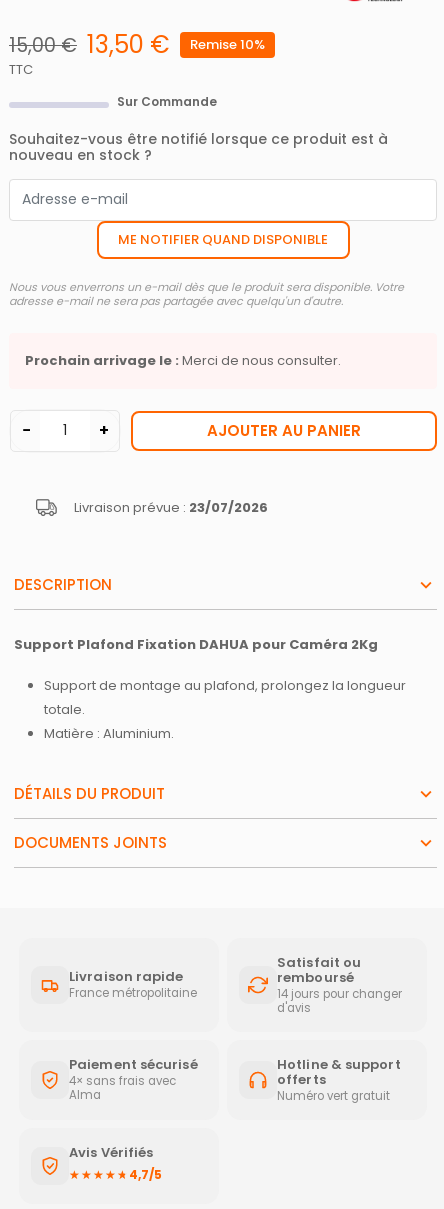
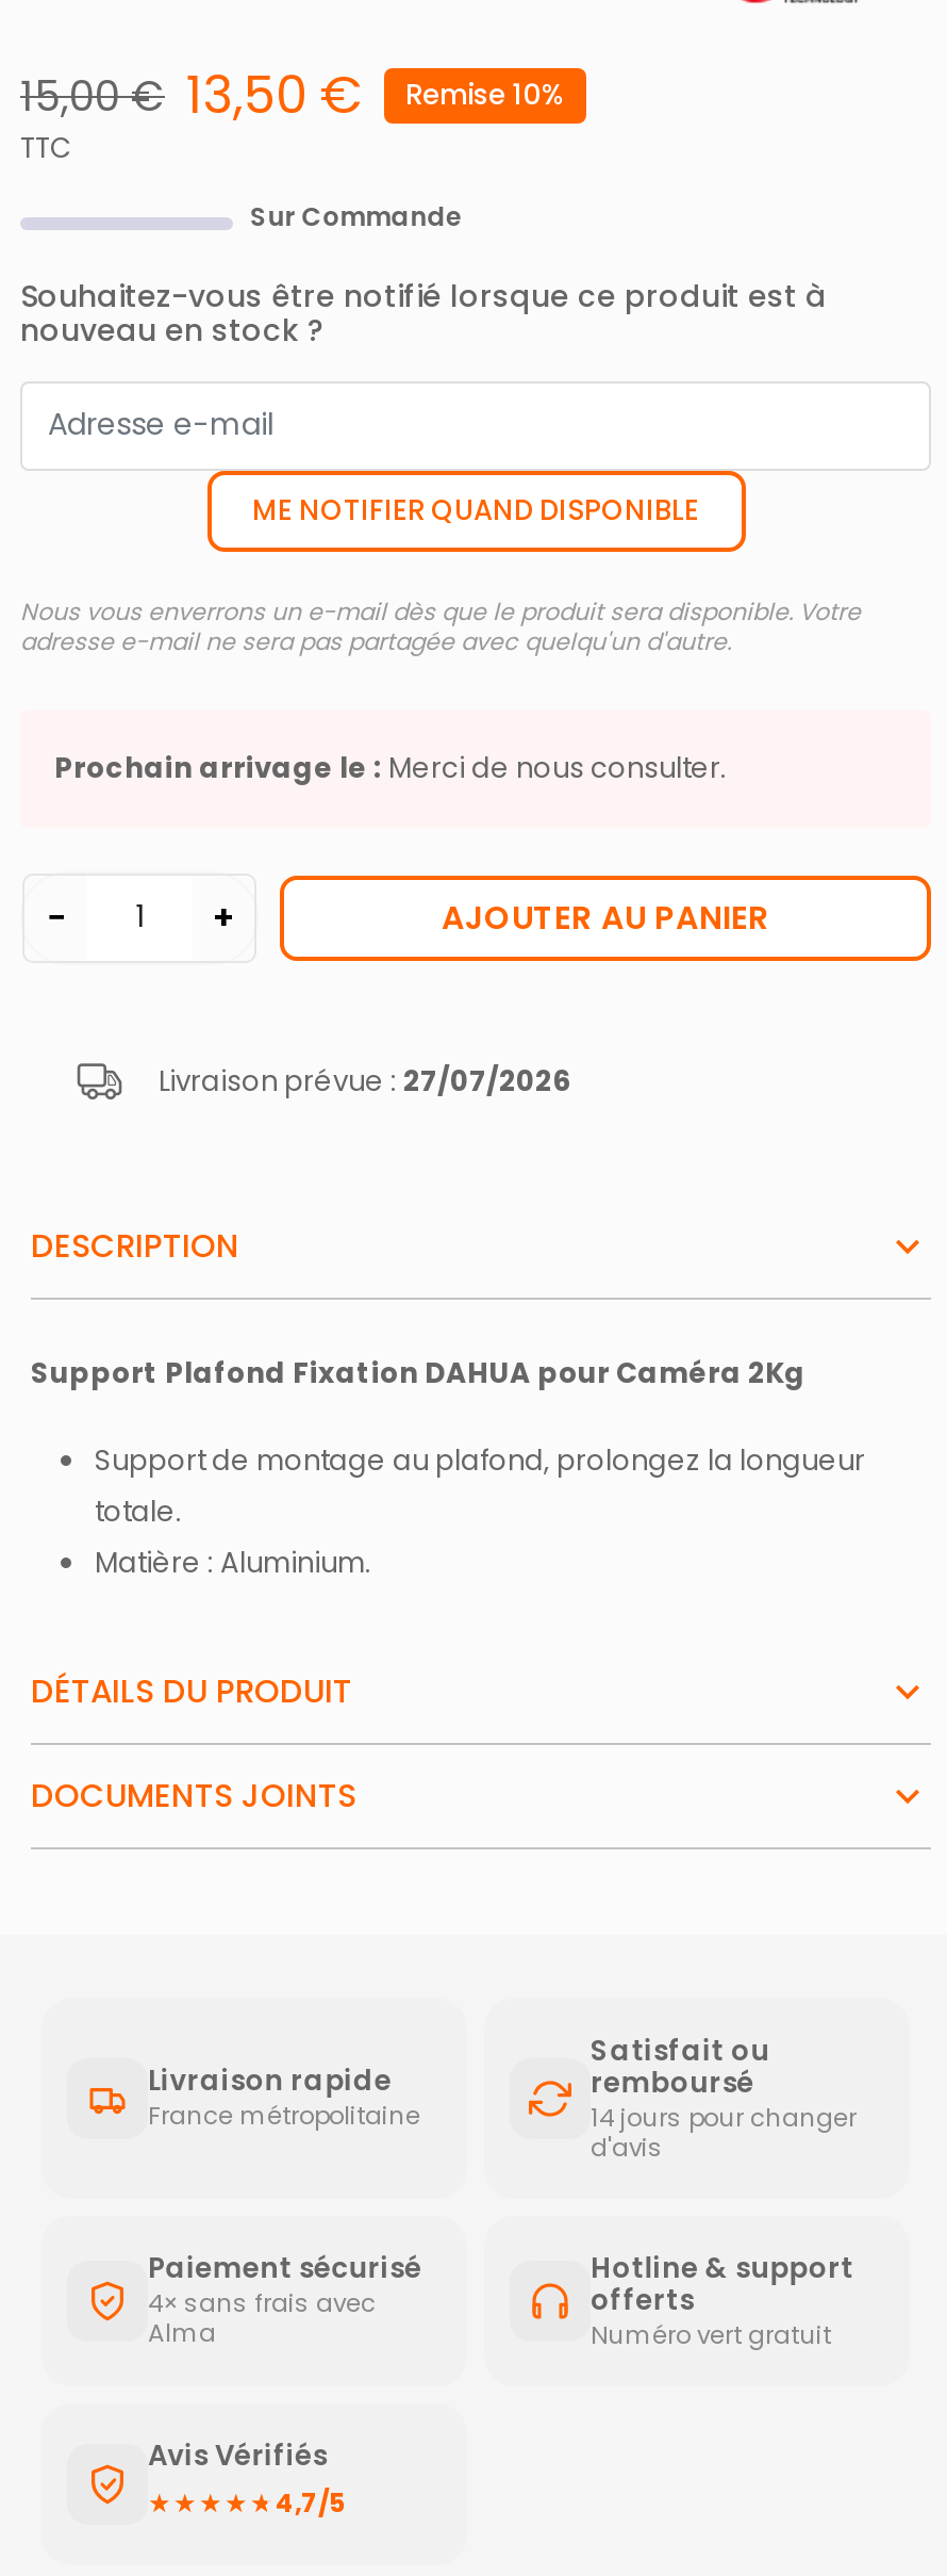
- Livraison prévue : 23/07/2026
+ Livraison prévue : 27/07/2026
